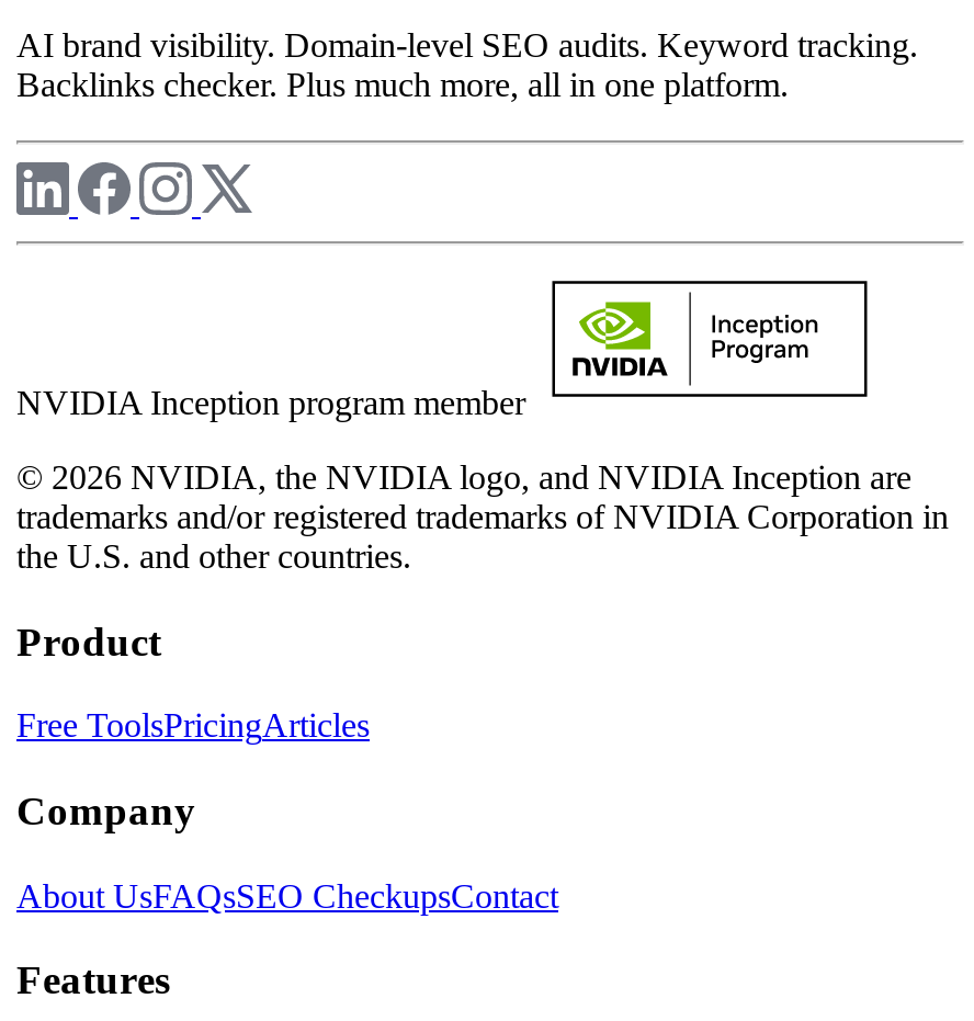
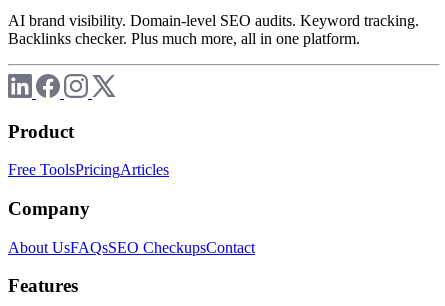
- [image]
- NVIDIA Inception program member
- © 2026 NVIDIA, the NVIDIA logo, and NVIDIA Inception are
- trademarks and/or registered trademarks of NVIDIA Corporation in
- the U.S. and other countries.
